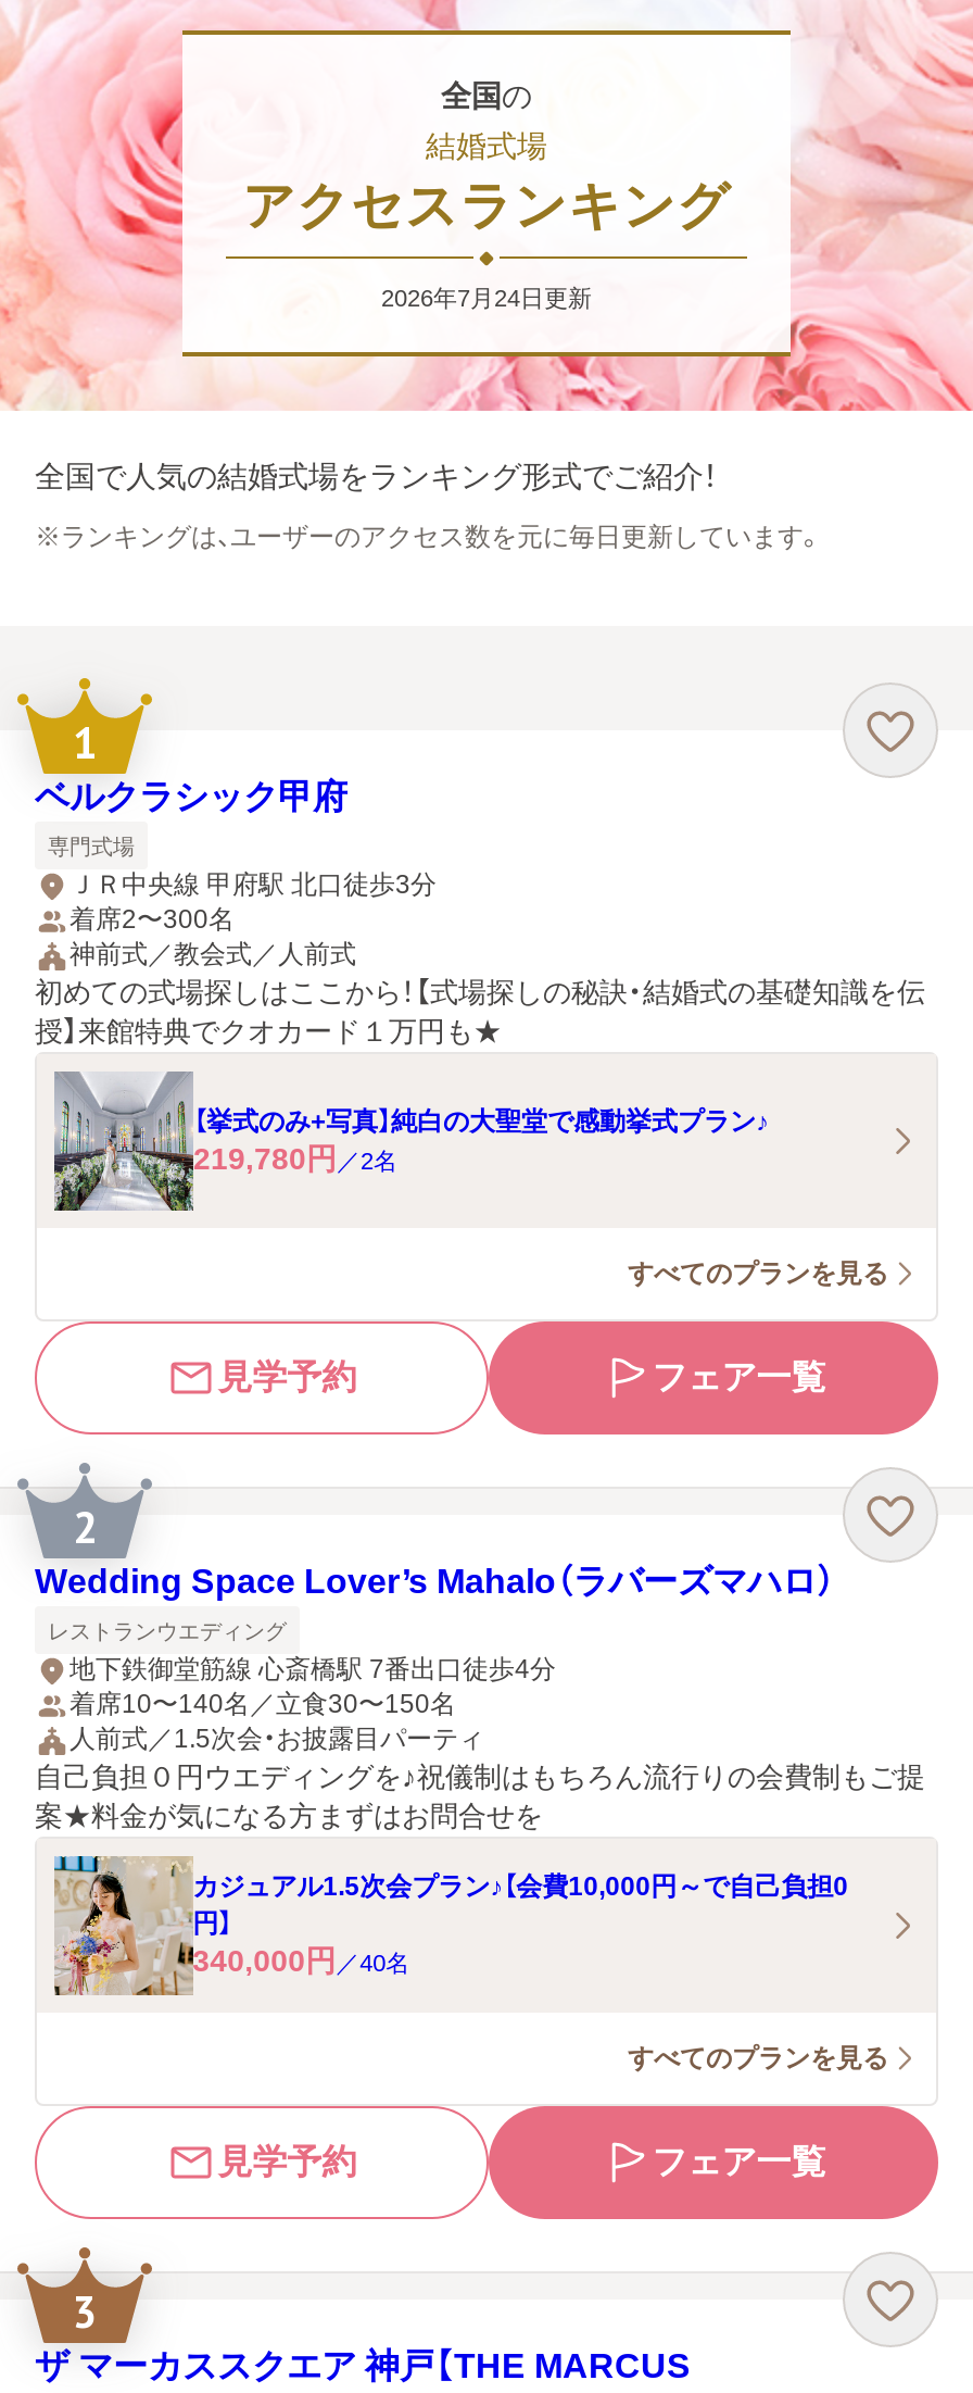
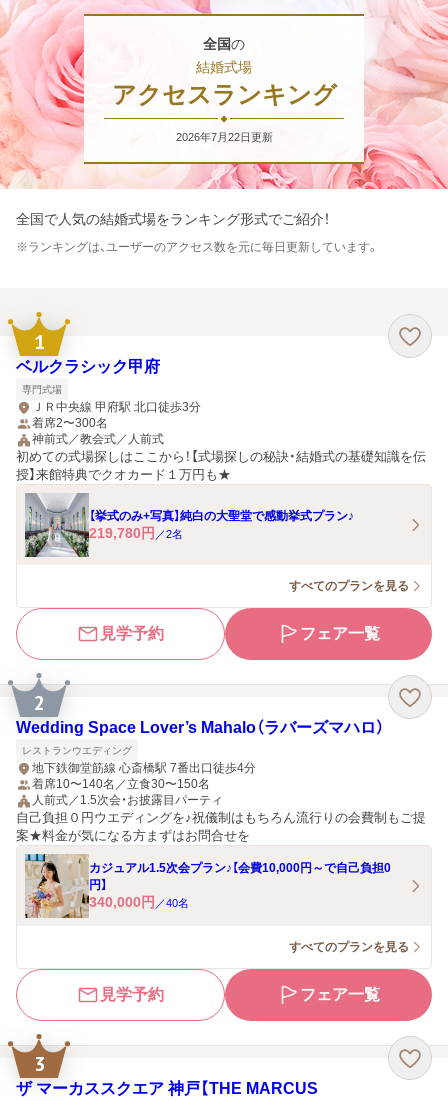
- 2026年7月24日更新
+ 2026年7月22日更新
